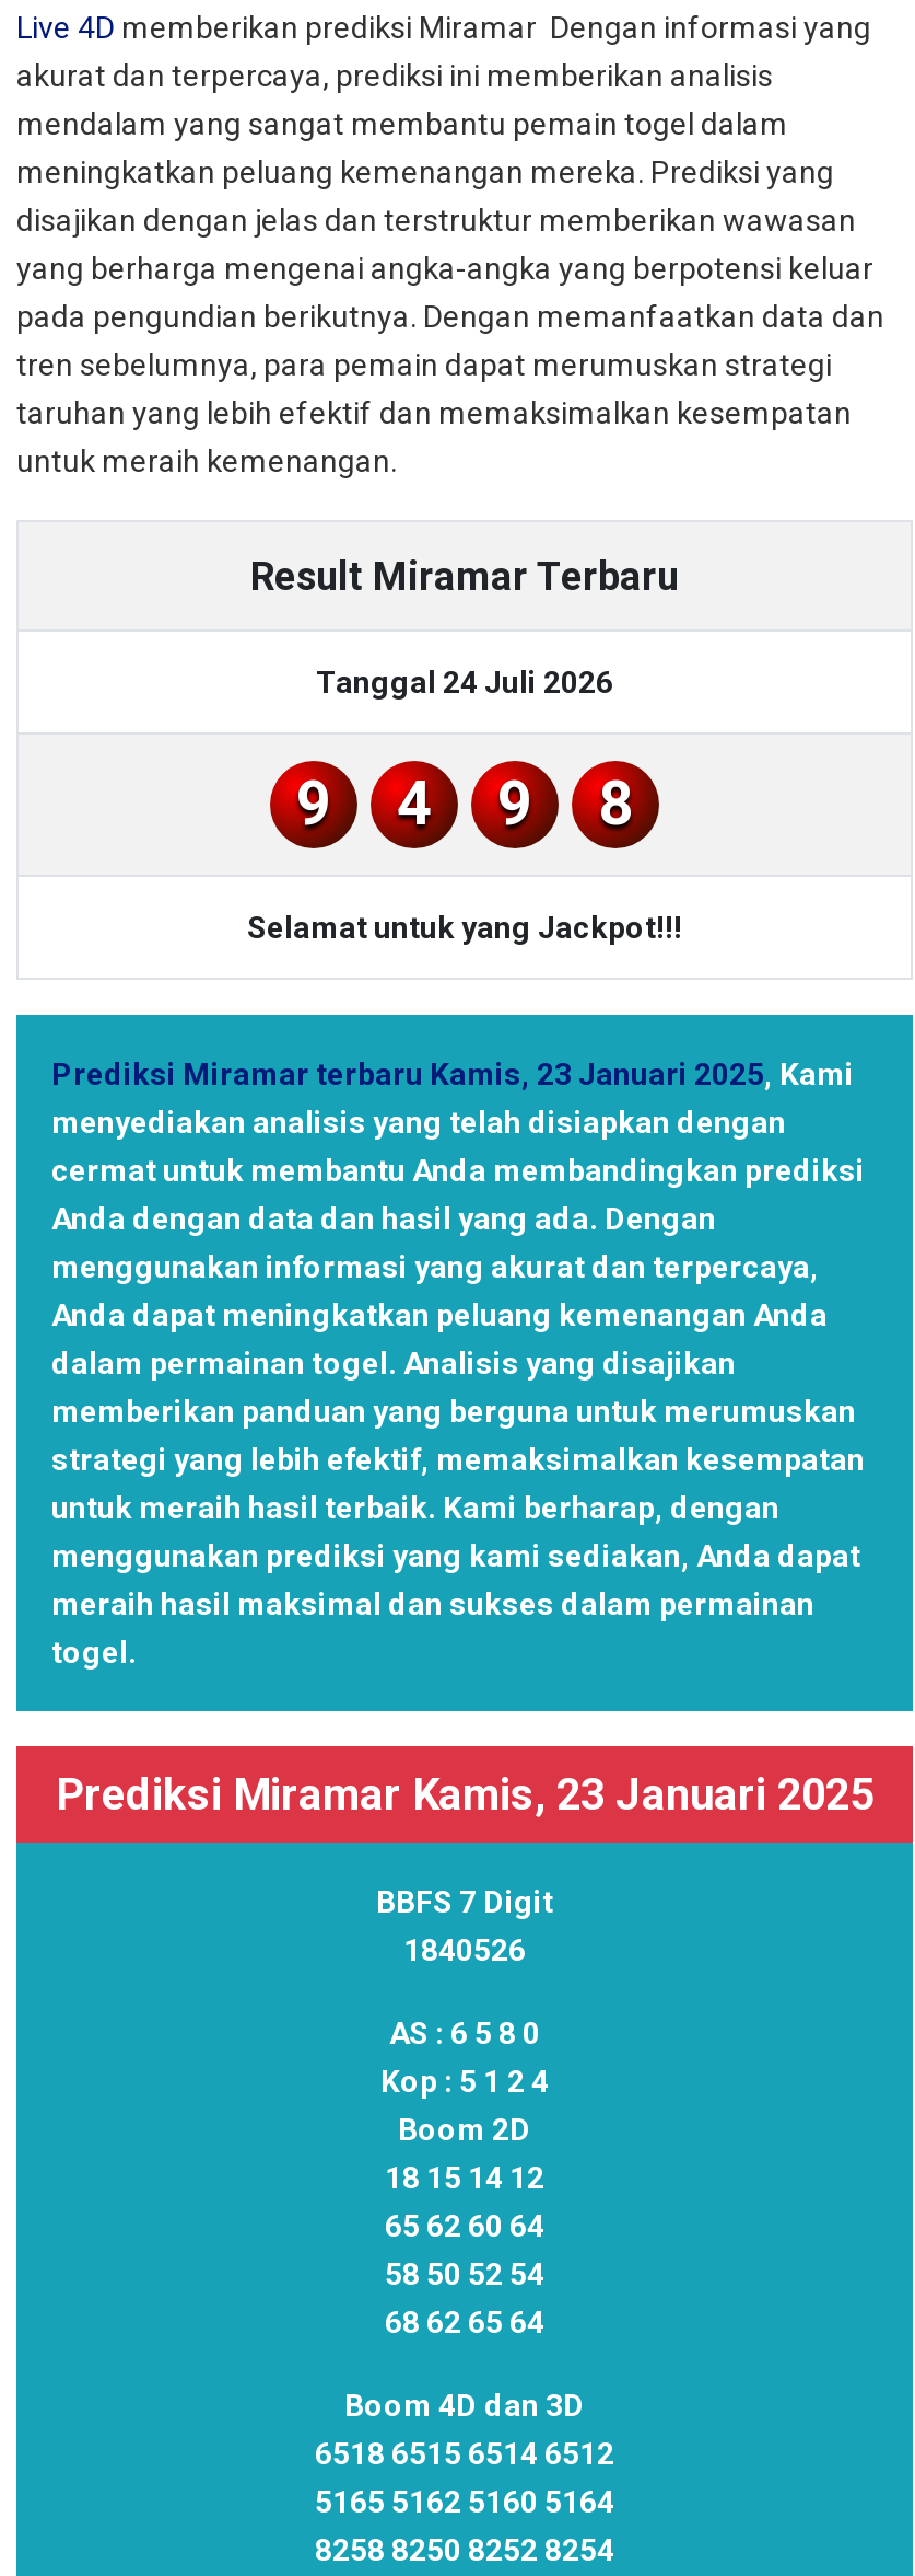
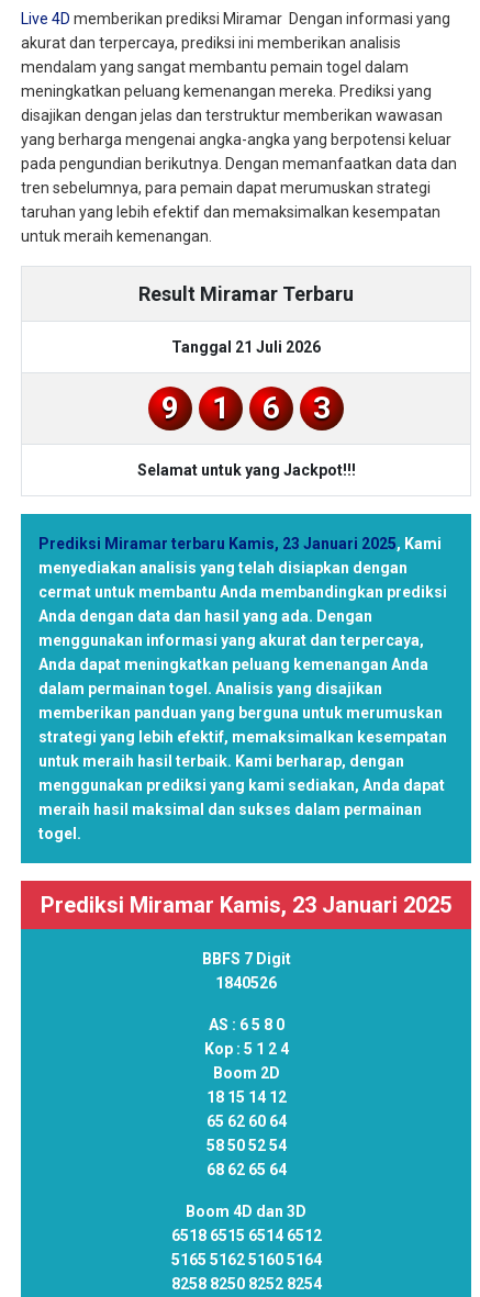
- Tanggal 24 Juli 2026
+ Tanggal 21 Juli 2026

- 4
+ 1

- 9
+ 6

- 8
+ 3
